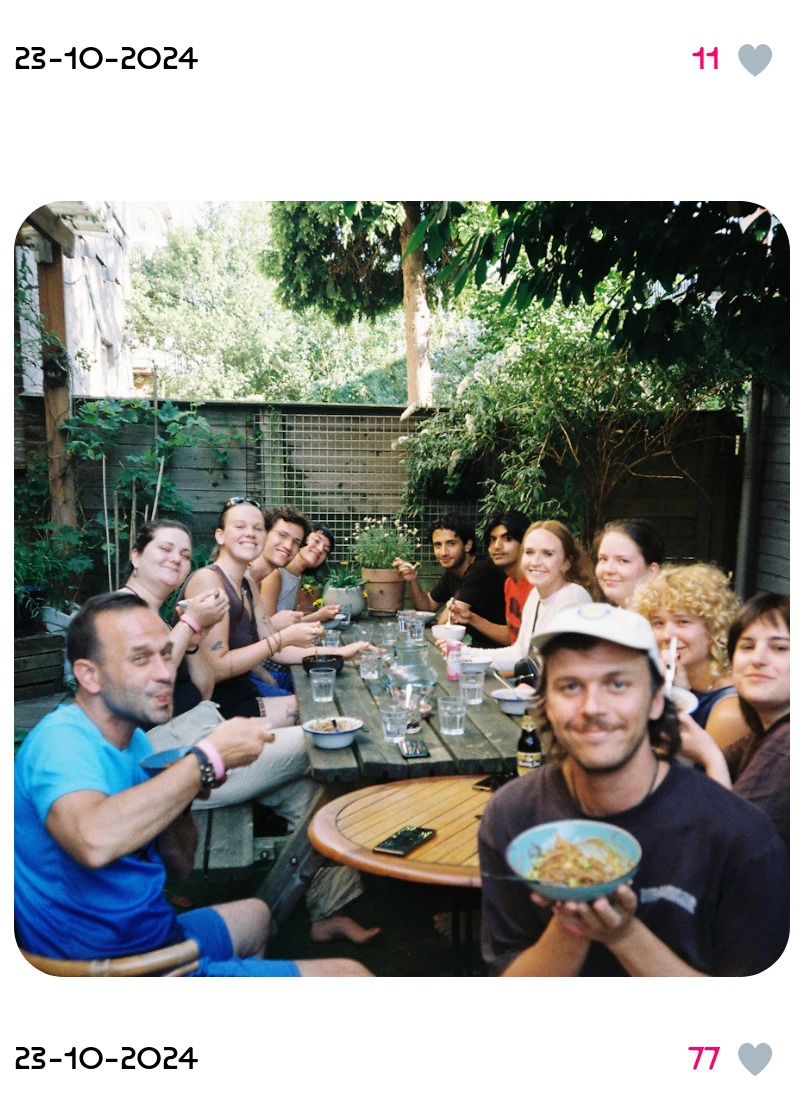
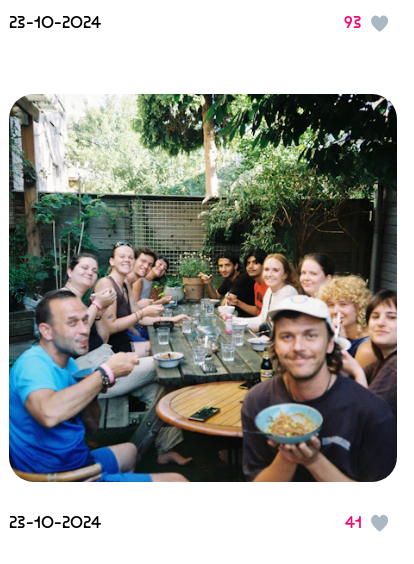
- 11
+ 93

- 77
+ 41
